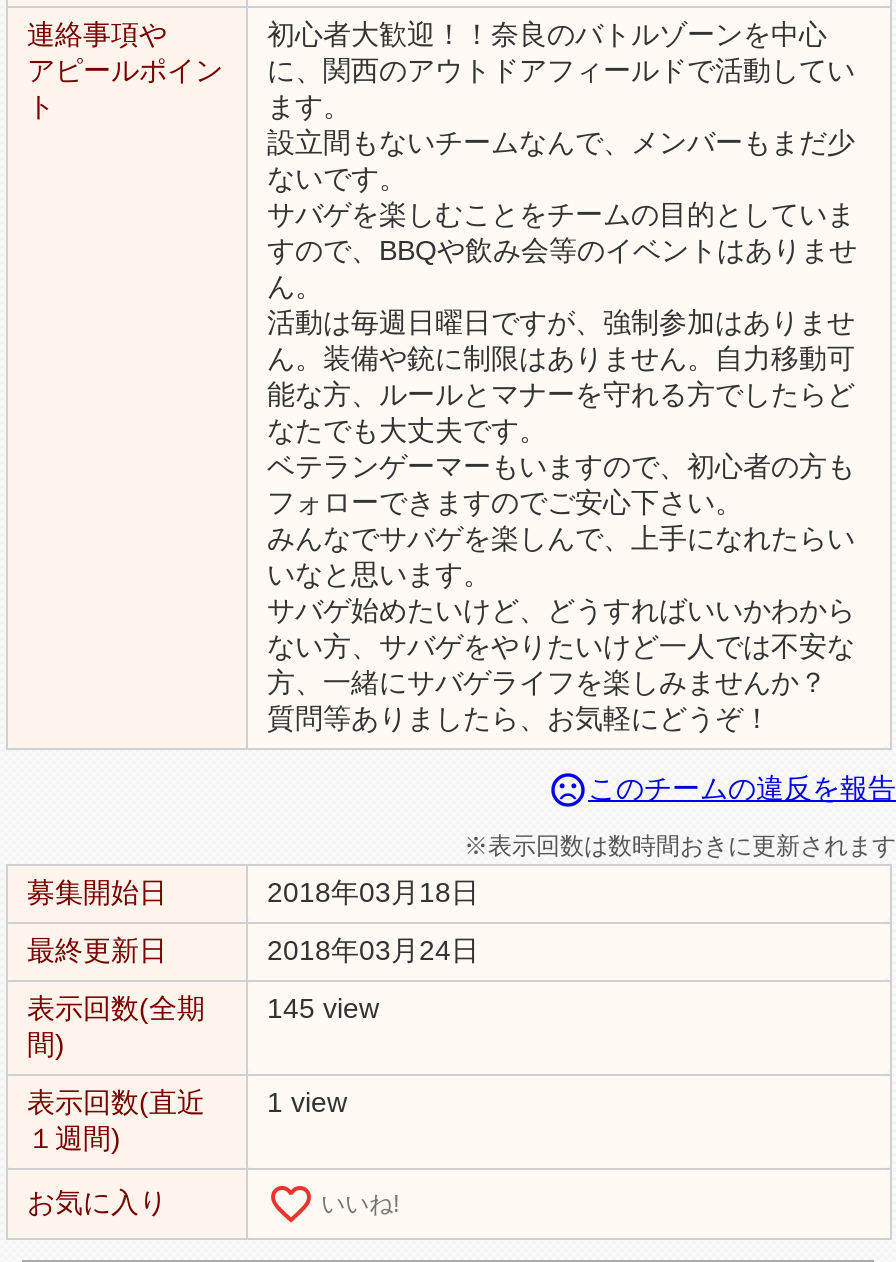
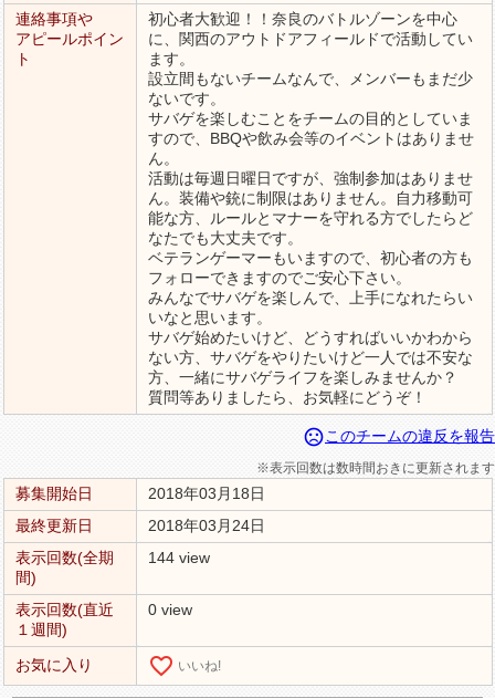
- 表示回数(全期 145 view
+ 表示回数(全期 144 view

- 表示回数(直近 1 view
+ 表示回数(直近 0 view
